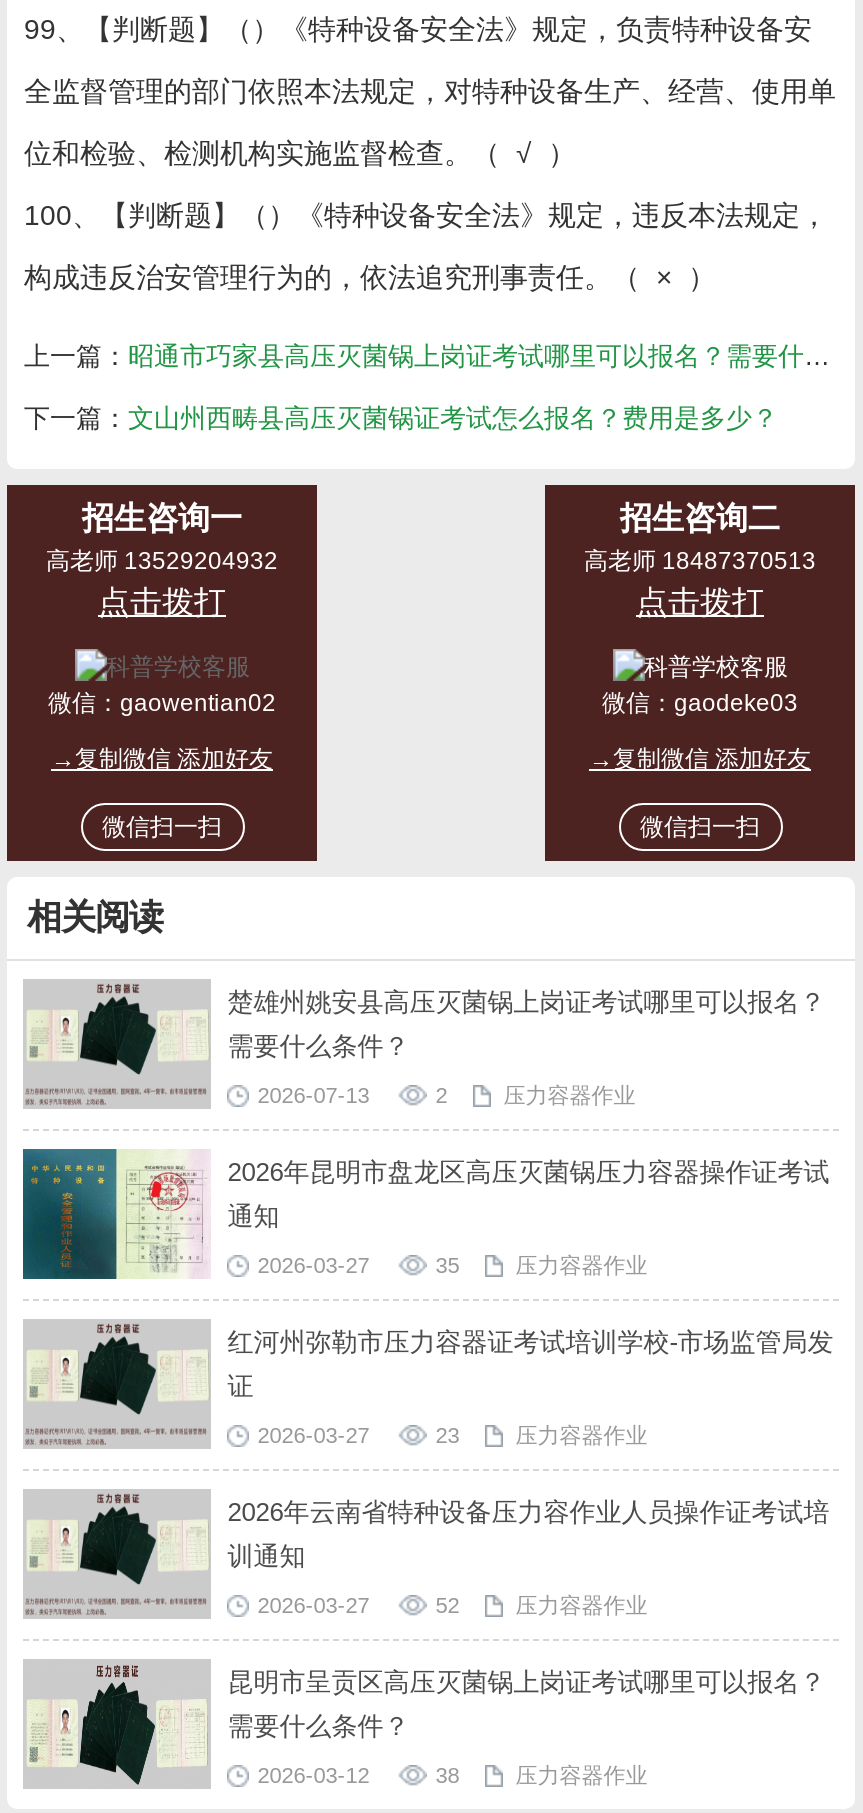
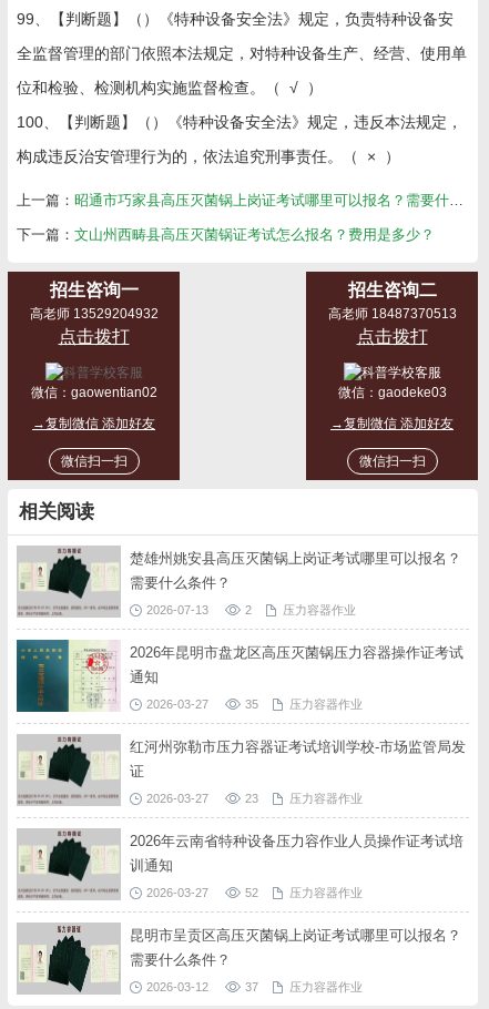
- 38
+ 37
